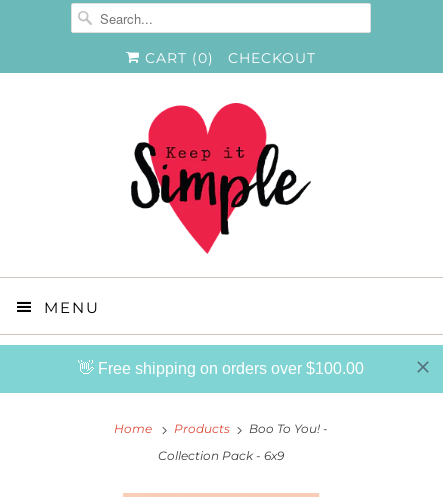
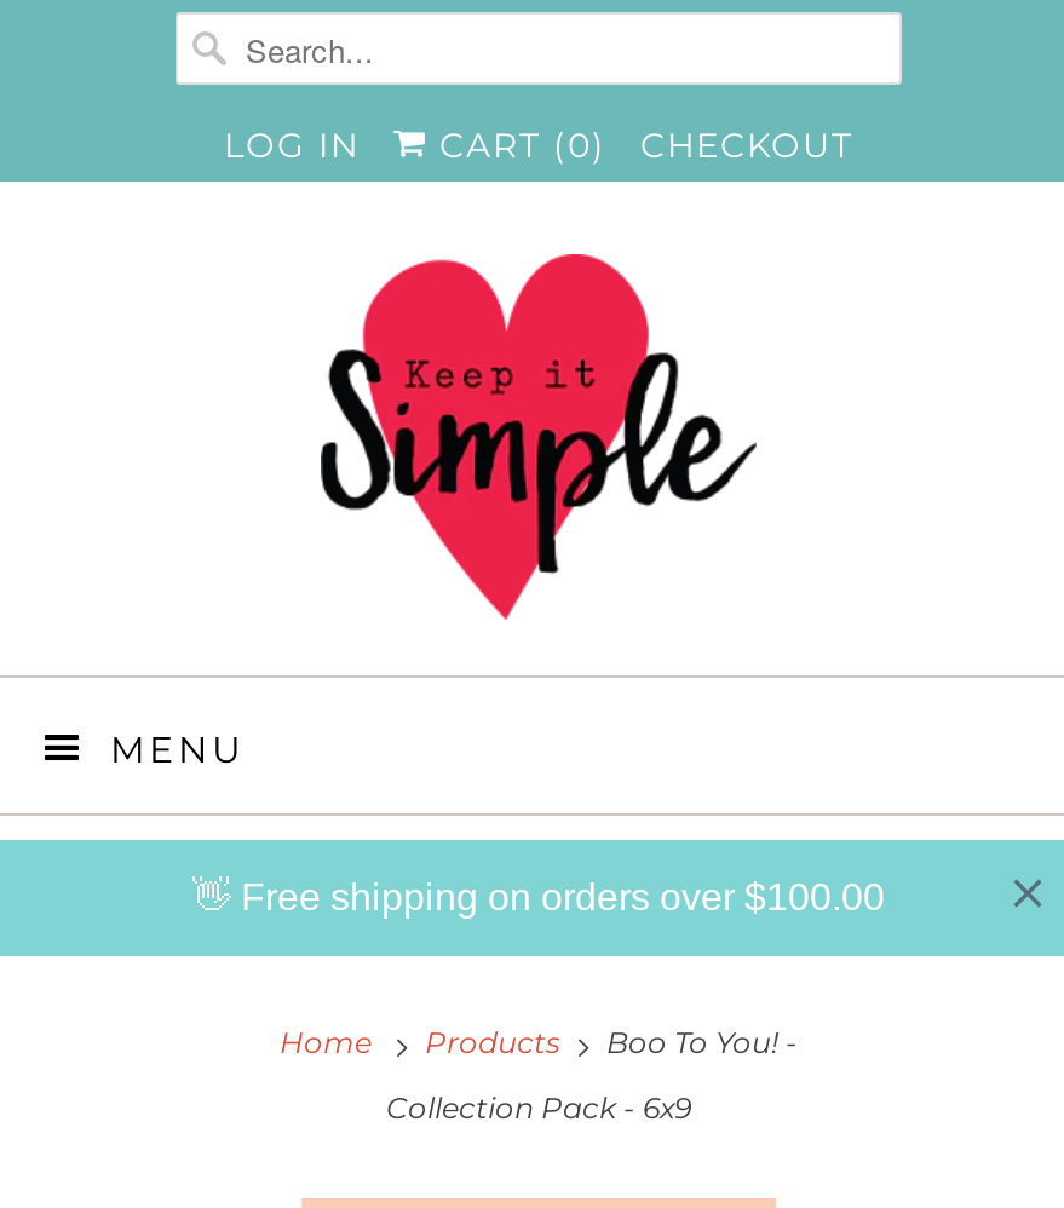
+ LOG IN
